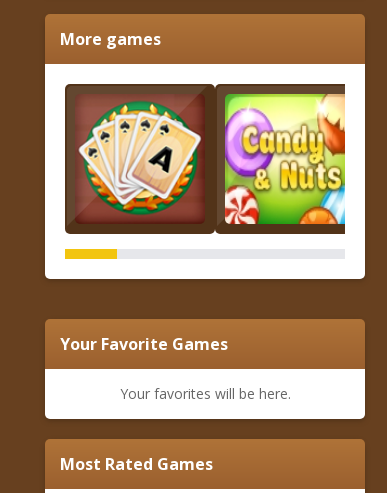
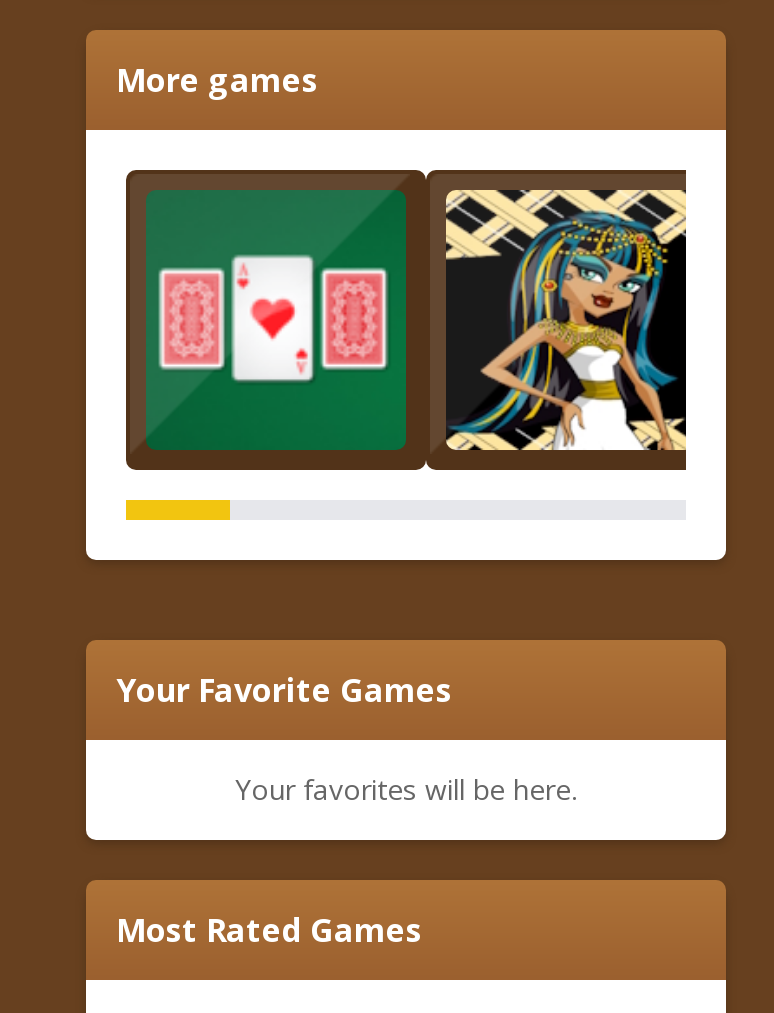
- [image]
+ [image]

- [image]
+ [image]
